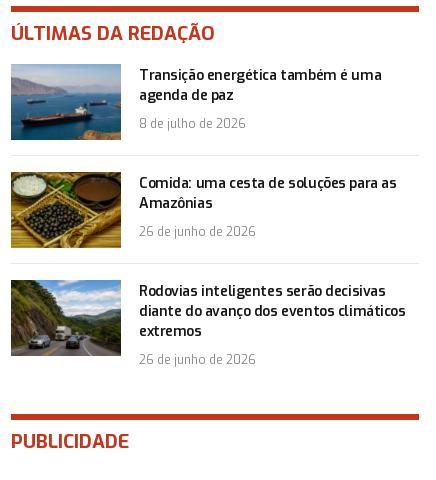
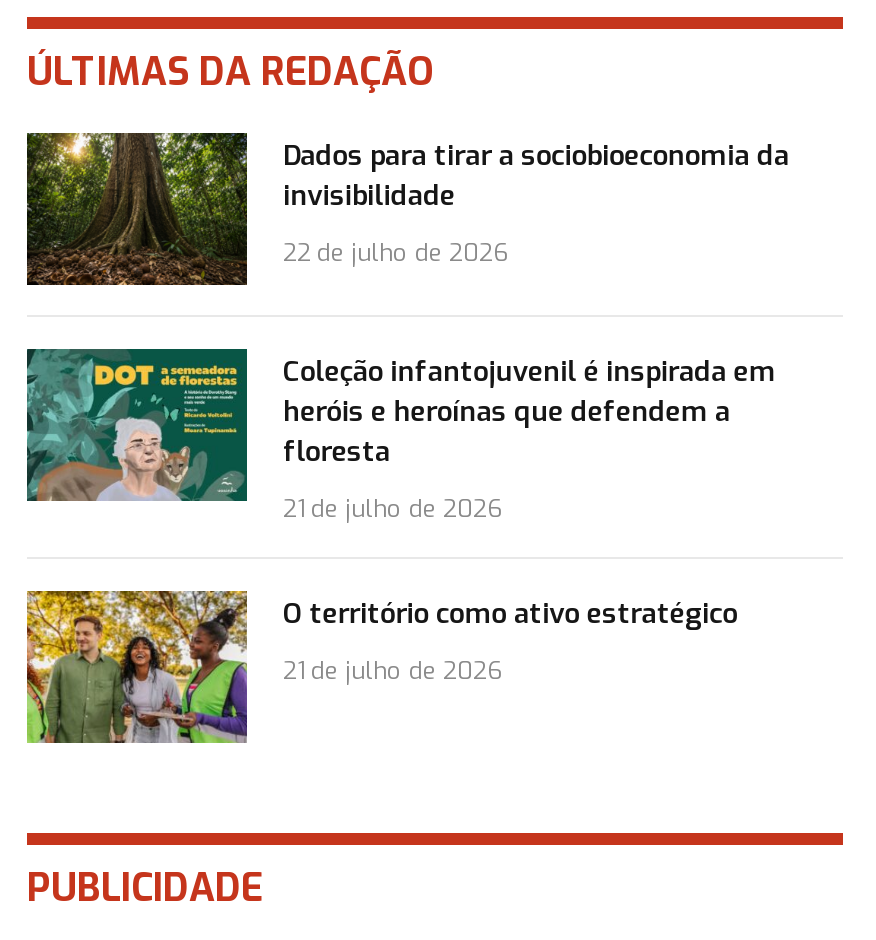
- [image]
- Transição energética também é uma
- agenda de paz
+ [image]
+ Dados para tirar a sociobioeconomia da
+ invisibilidade

- 8 de julho de 2026
+ 22 de julho de 2026

- [image]
- Comida: uma cesta de soluções para as
- Amazônias
+ [image]
+ Coleção infantojuvenil é inspirada em
+ heróis e heroínas que defendem a
+ floresta

- 26 de junho de 2026
+ 21 de julho de 2026

- [image]
- Rodovias inteligentes serão decisivas
- diante do avanço dos eventos climáticos
- extremos
+ [image]
+ O território como ativo estratégico

- 26 de junho de 2026
+ 21 de julho de 2026
